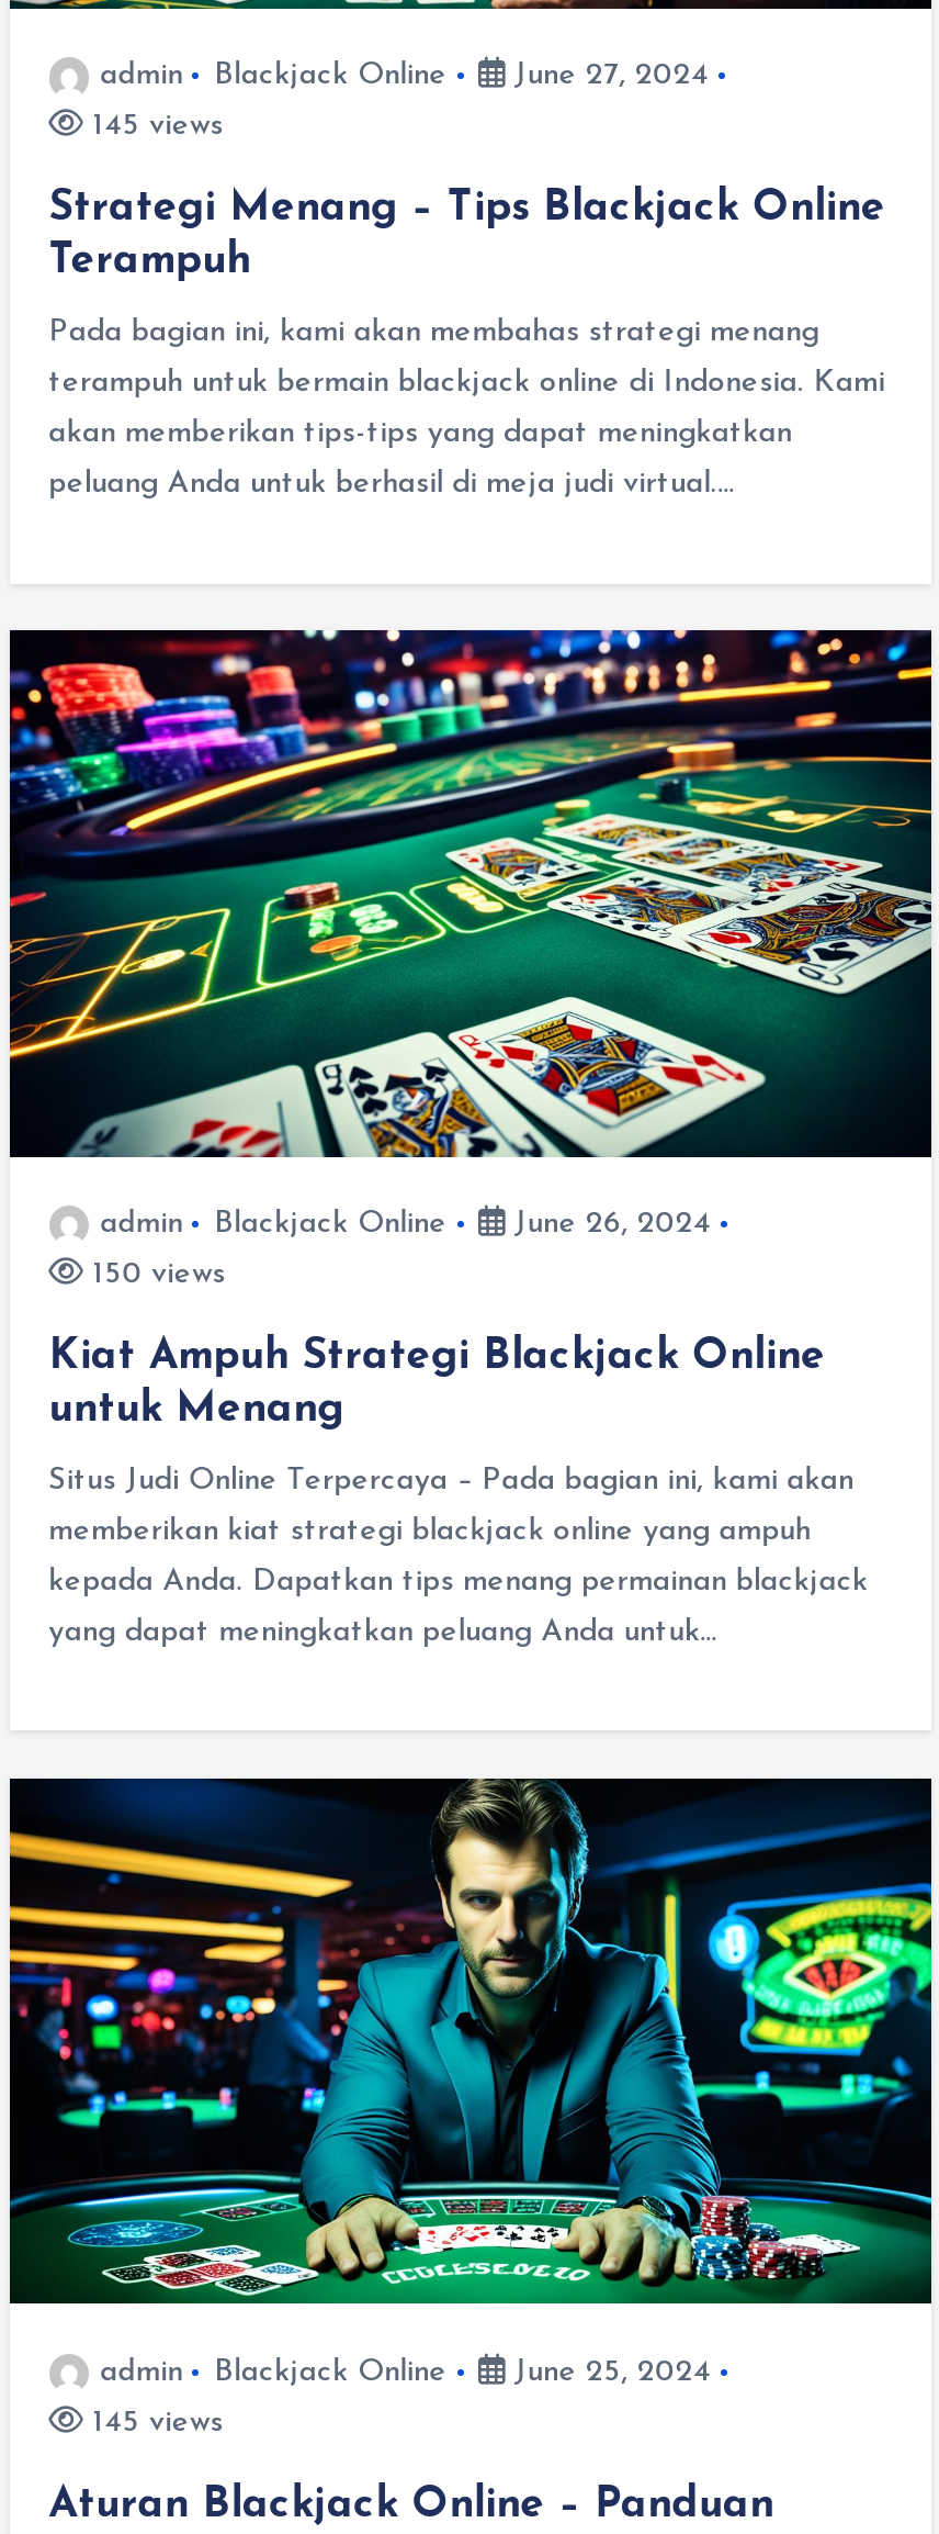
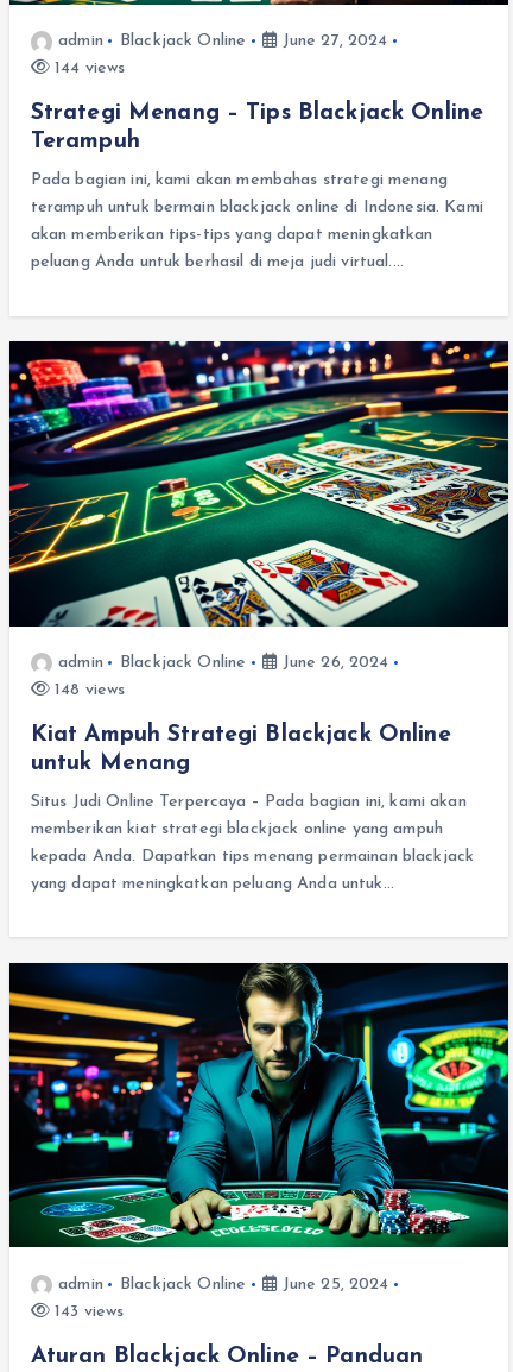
- 145 views
+ 144 views

- 150 views
+ 148 views

- 145 views
+ 143 views
